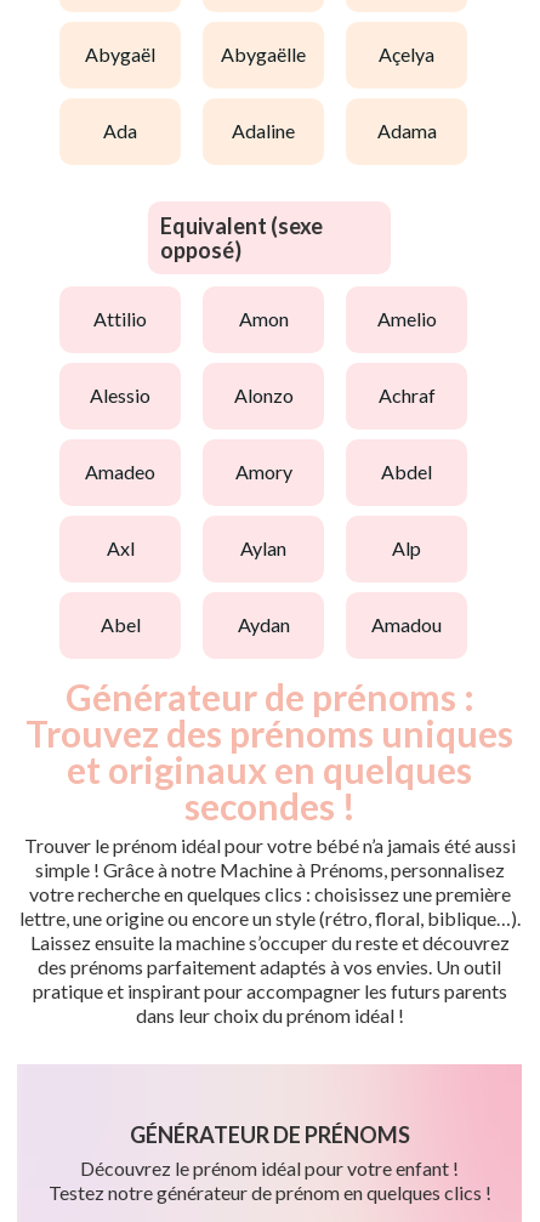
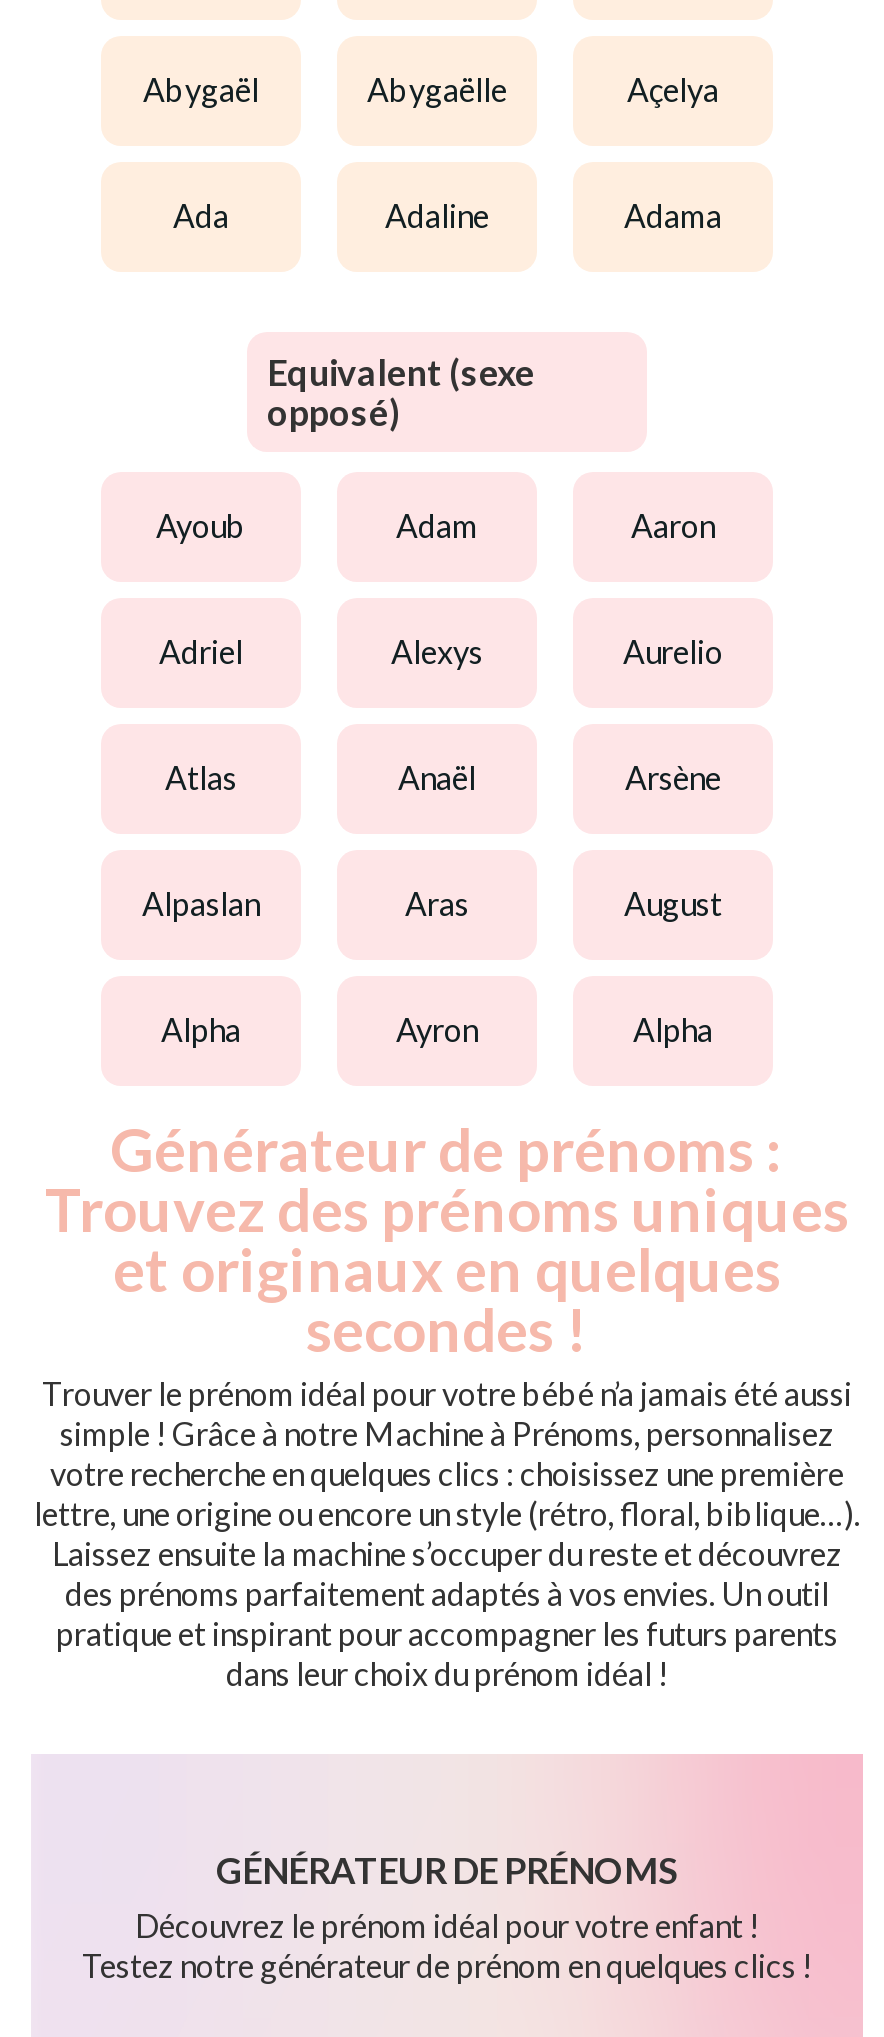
- attilio
- amon
- amelio
+ ayoub
+ adam
+ aaron

- alessio
- alonzo
- achraf
+ adriel
+ alexys
+ aurelio

- amadeo
- amory
- abdel
+ atlas
+ anaël
+ arsène

- axl
- aylan
- alp
+ alpaslan
+ aras
+ august

- abel
- aydan
- amadou
+ alpha
+ ayron
+ alpha
